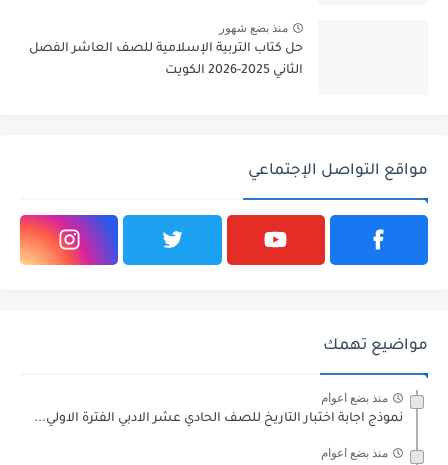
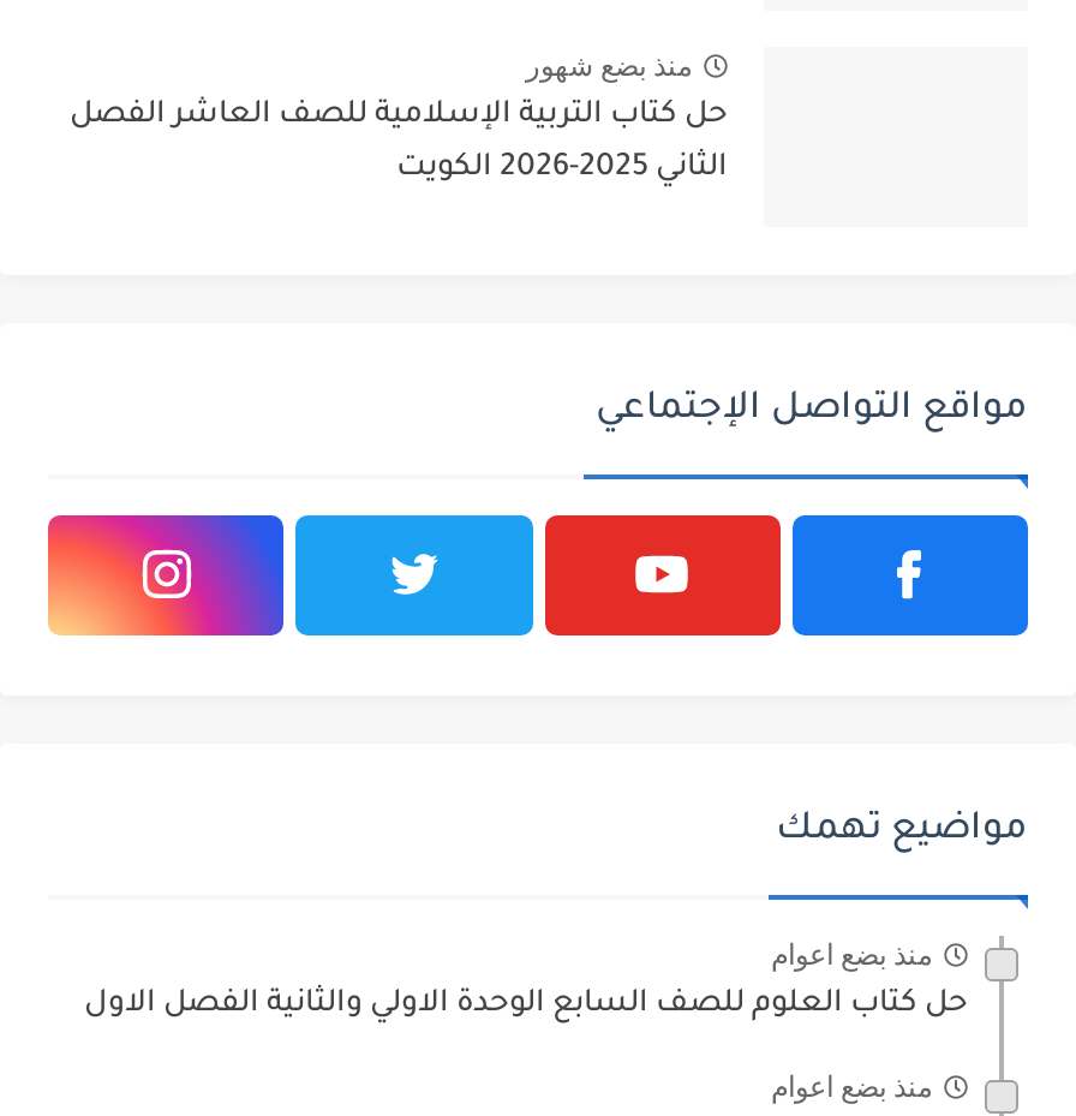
- نموذج اجابة اختبار التاريخ للصف الحادي عشر الادبي الفترة الاولي...
+ حل كتاب العلوم للصف السابع الوحدة الاولي والثانية الفصل الاول
